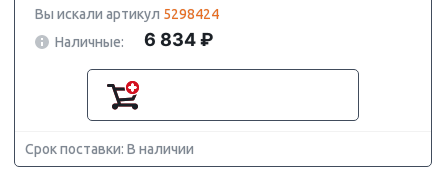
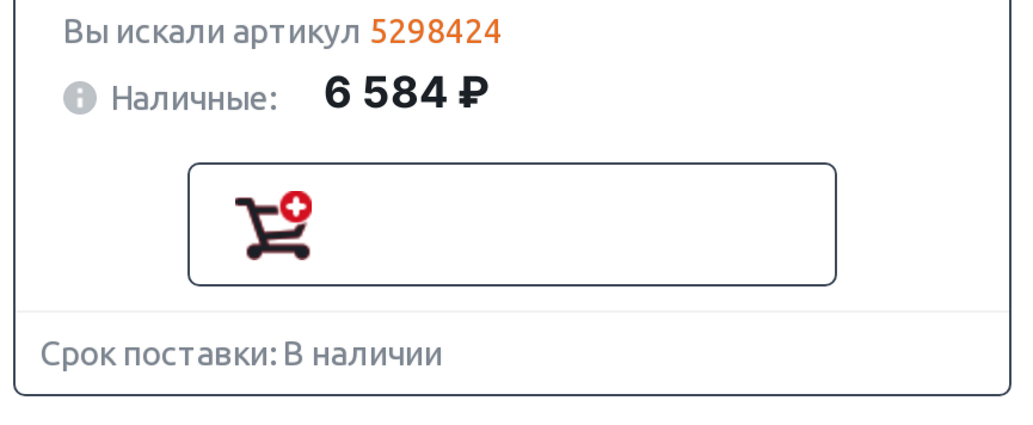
- Наличные: 6 834 ₽
+ Наличные: 6 584 ₽
